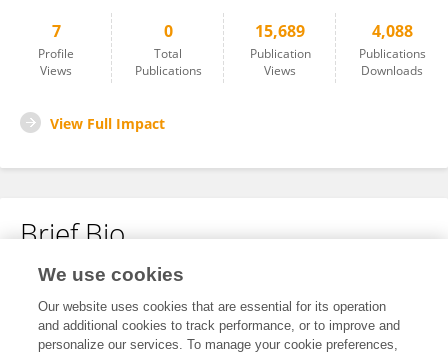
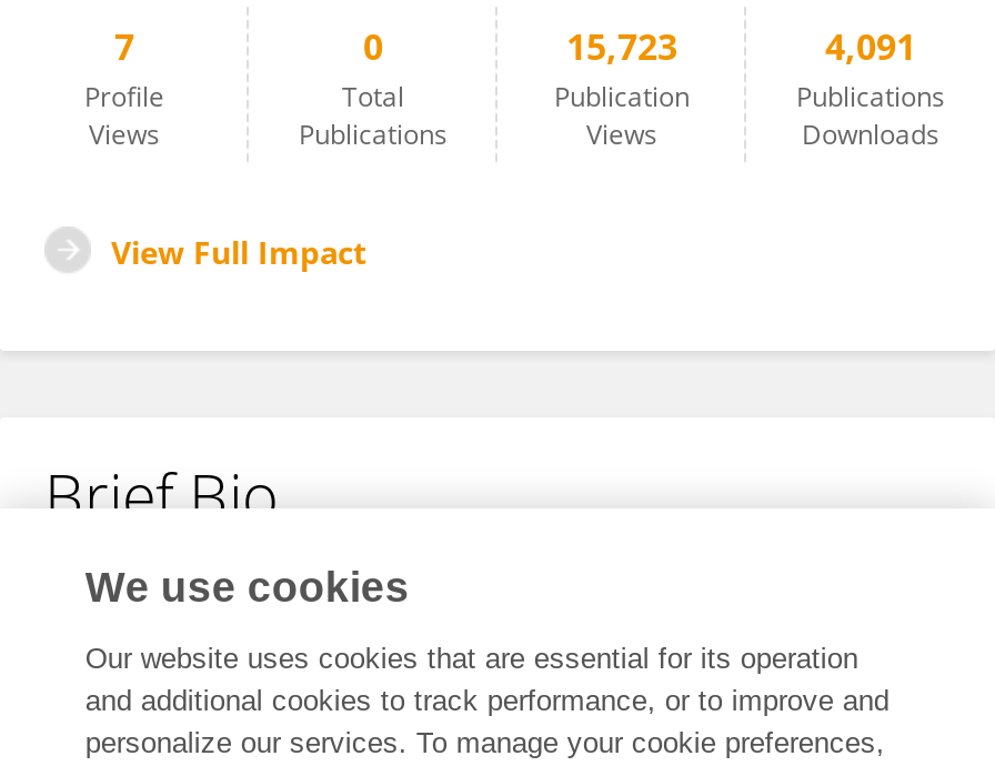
- 15,689
+ 15,723

- 4,088
+ 4,091
